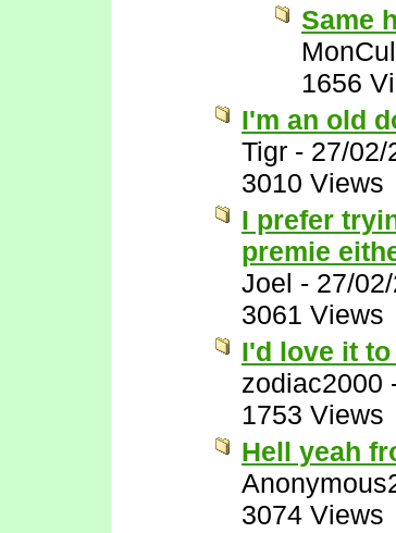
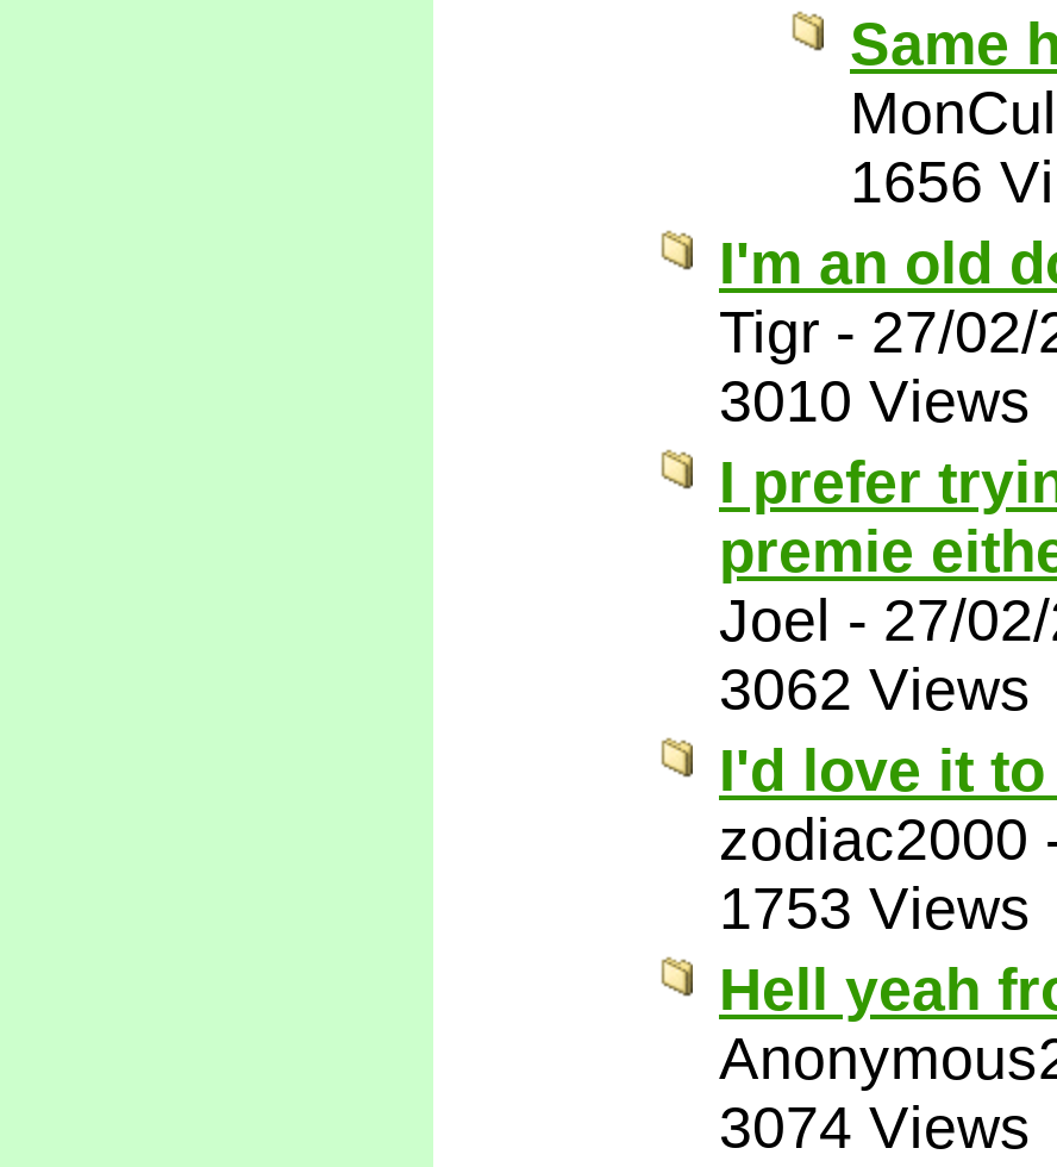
- 3061 Views
+ 3062 Views
